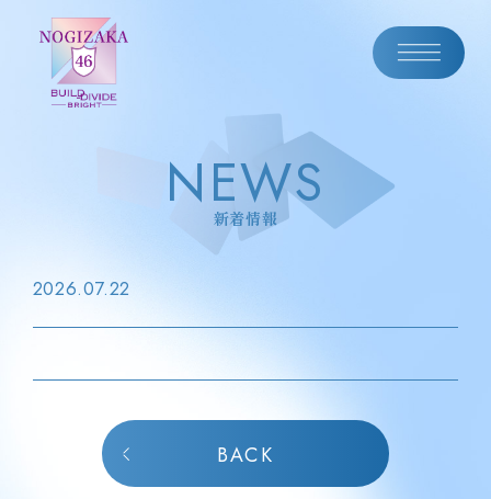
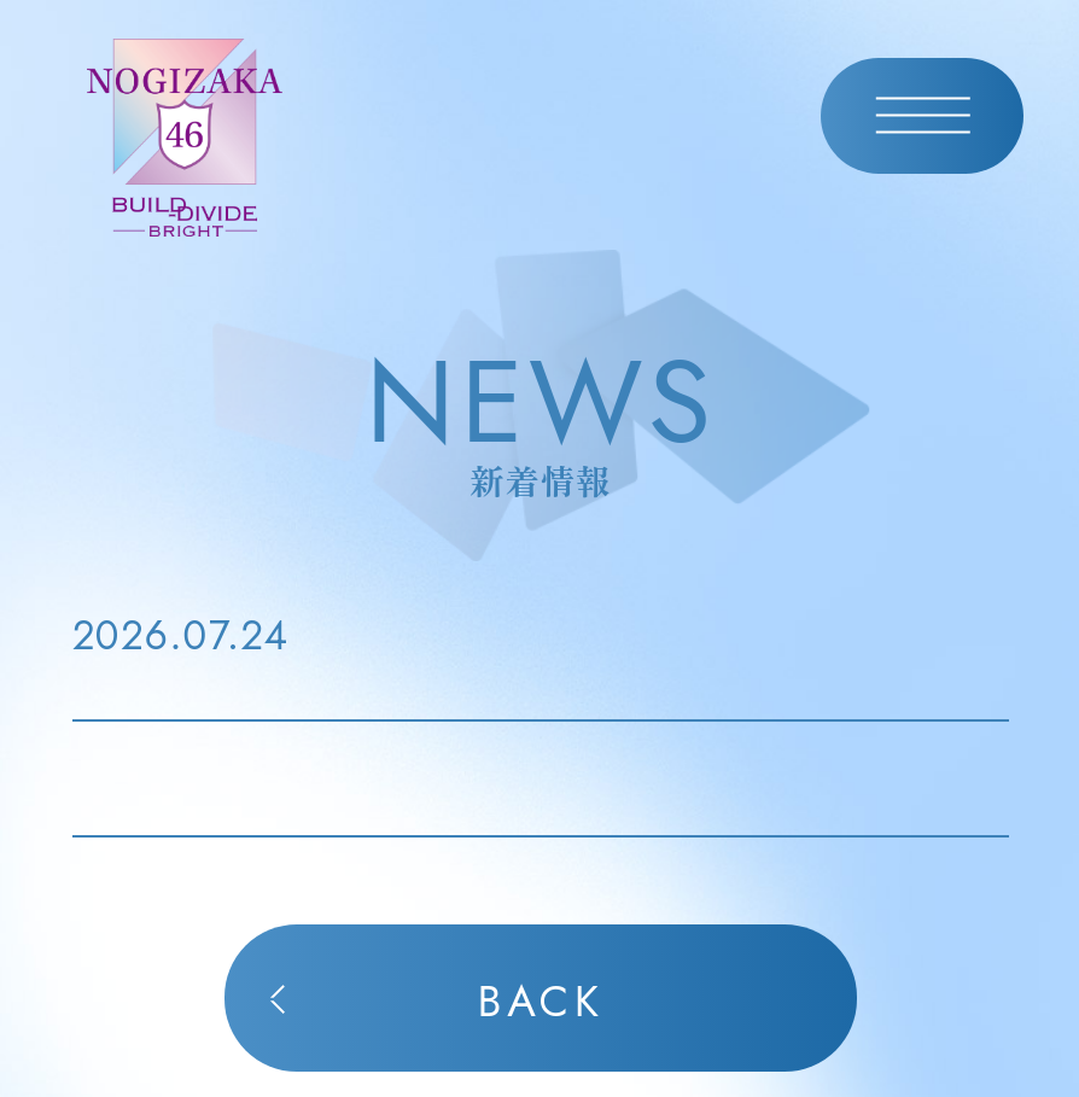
- 2026.07.22
+ 2026.07.24
